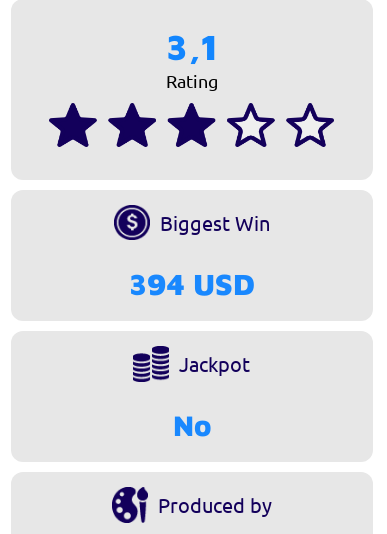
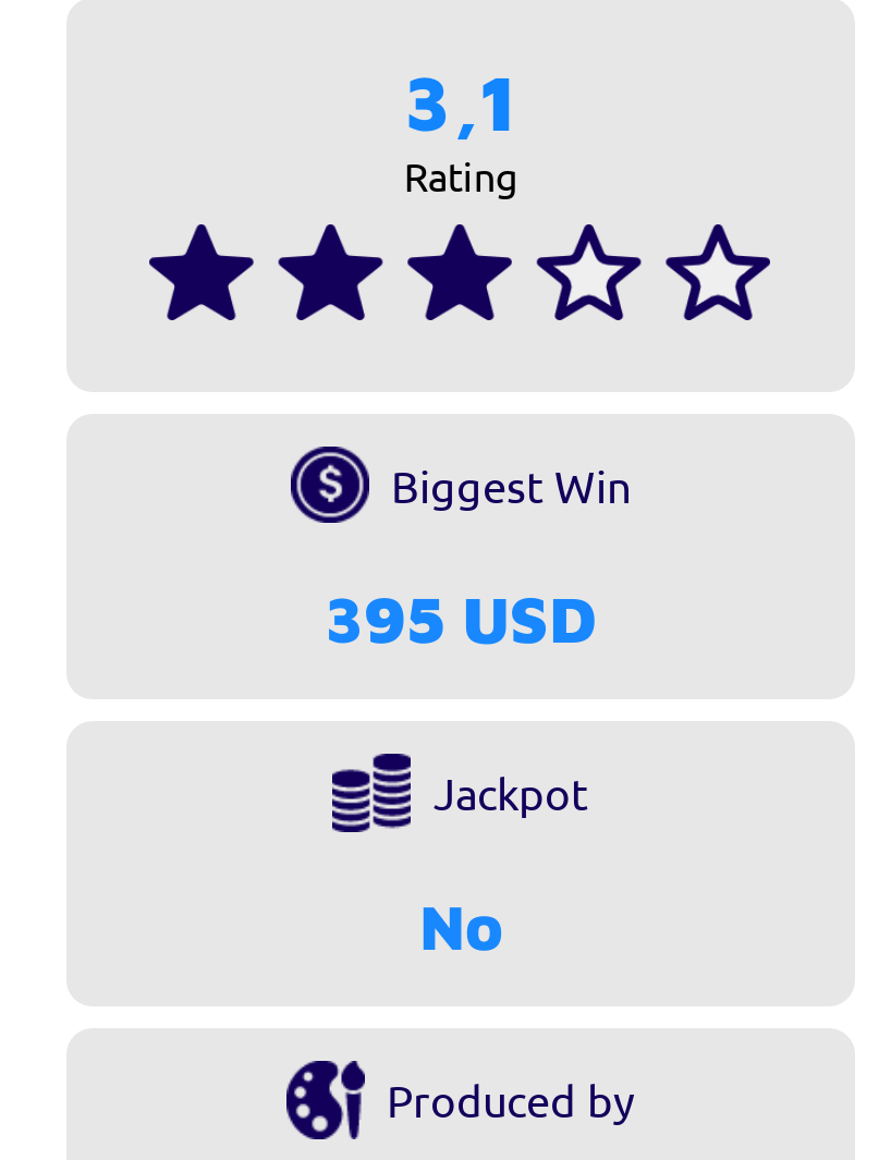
- 394 USD
+ 395 USD
